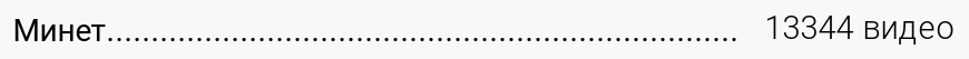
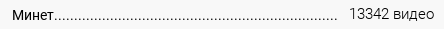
- 13344 видео
+ 13342 видео
